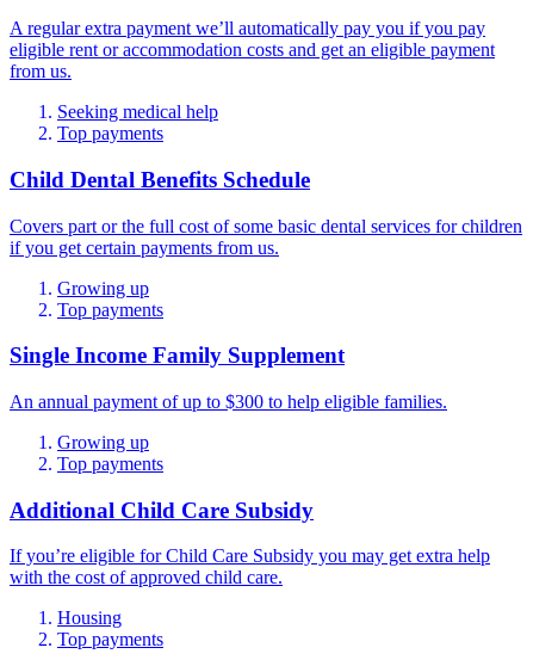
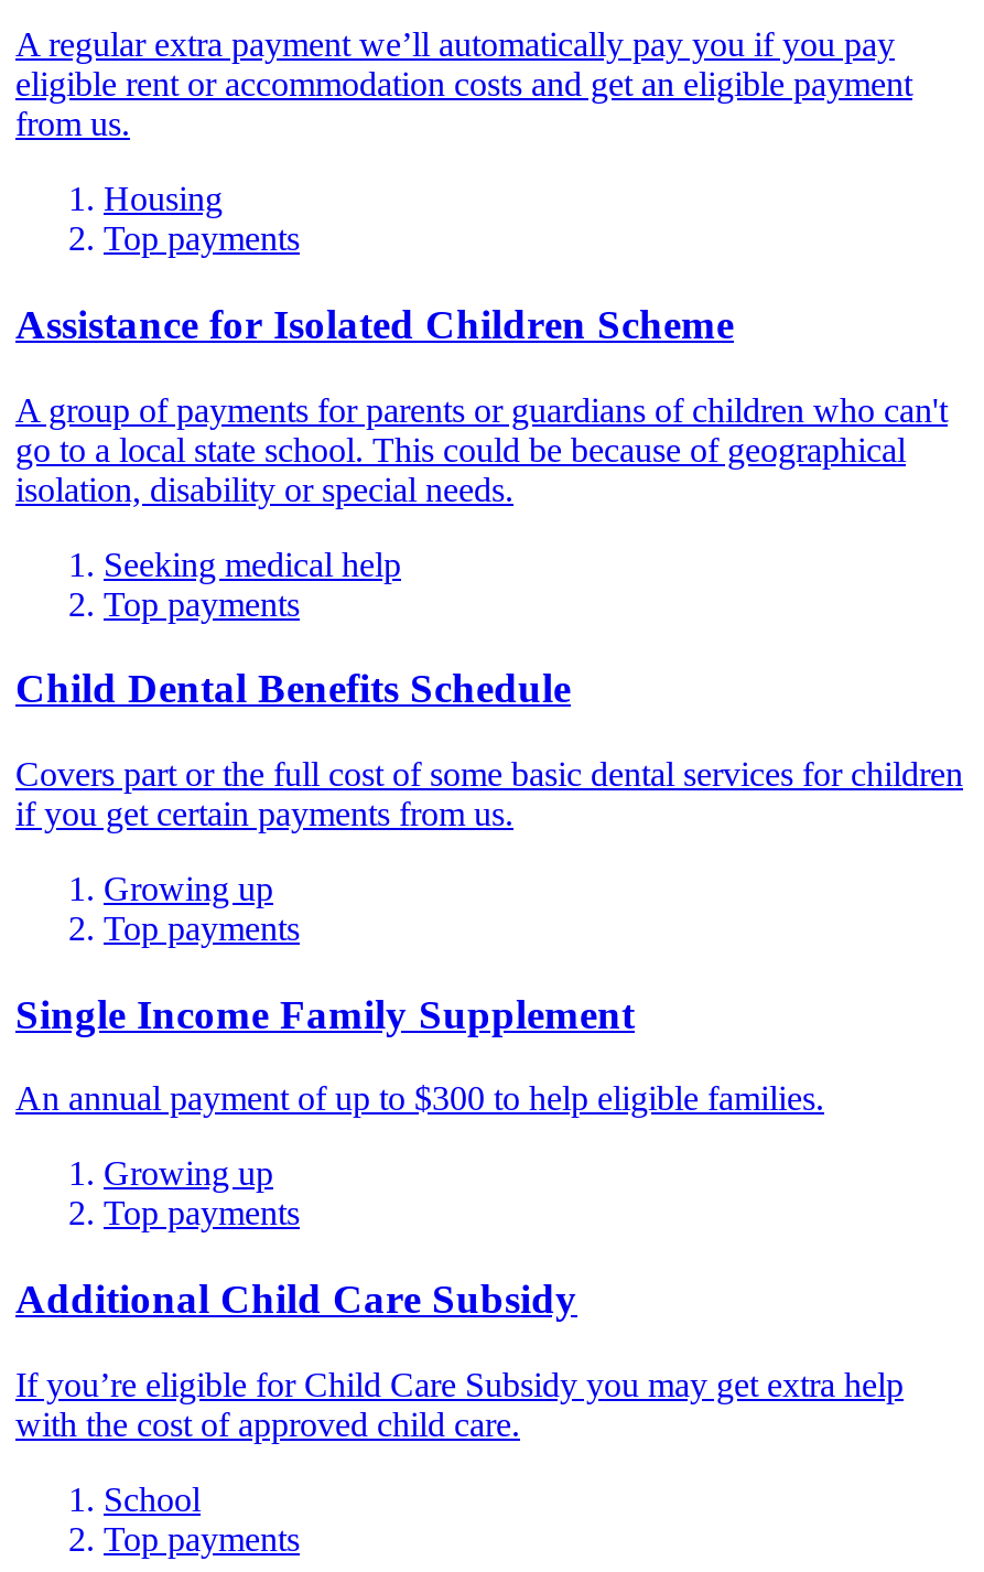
+ Housing
+ Top payments
+ Assistance for Isolated Children Scheme
+ A group of payments for parents or guardians of children who can't
+ go to a local state school. This could be because of geographical
+ isolation, disability or special needs.

- Housing
+ School
